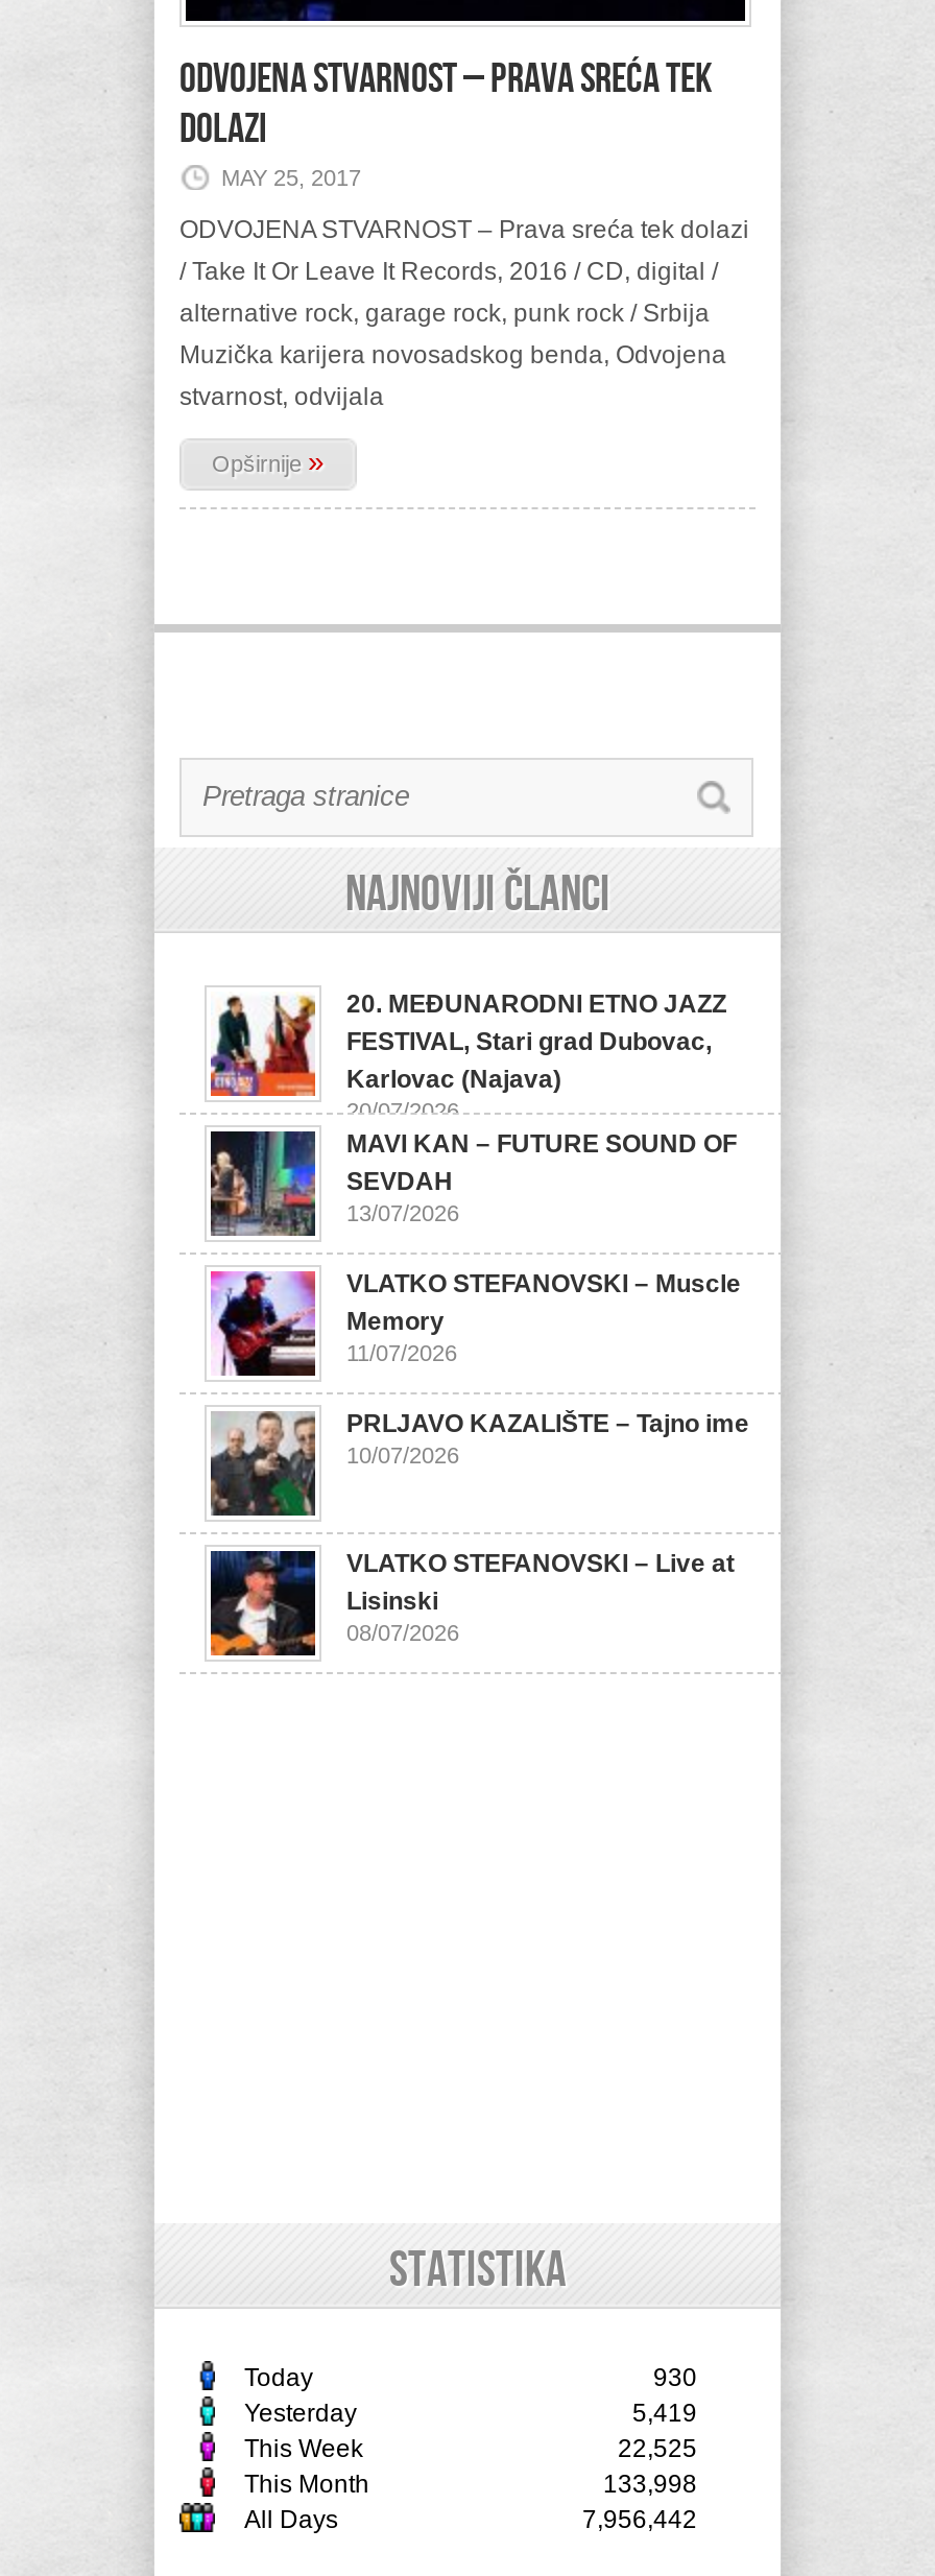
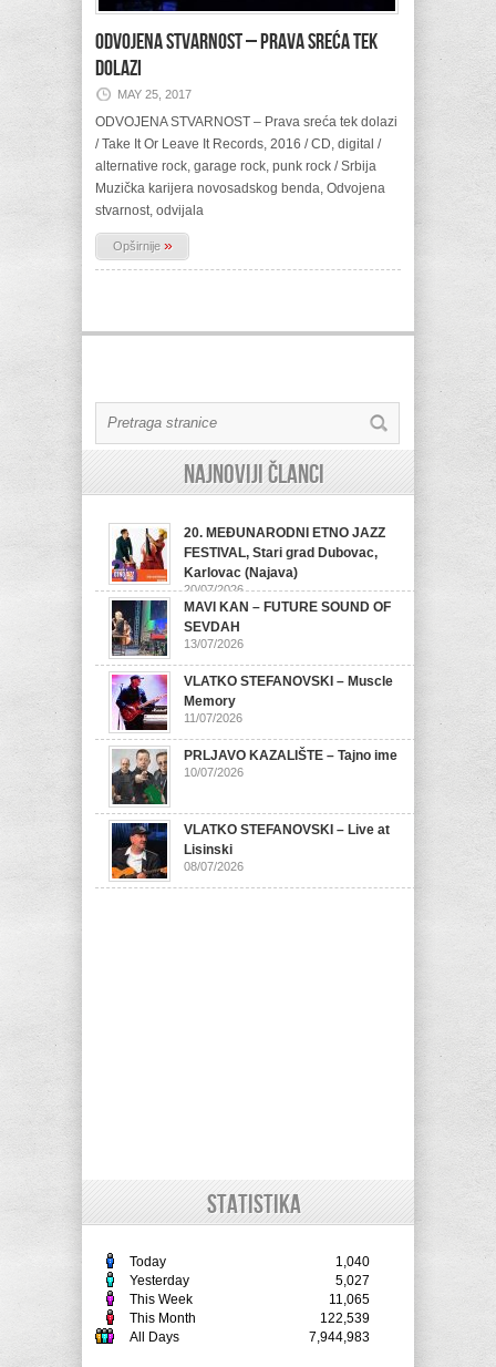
- 930
+ 1,040

- 5,419
+ 5,027

- 22,525
+ 11,065

- 133,998
+ 122,539

- 7,956,442
+ 7,944,983
